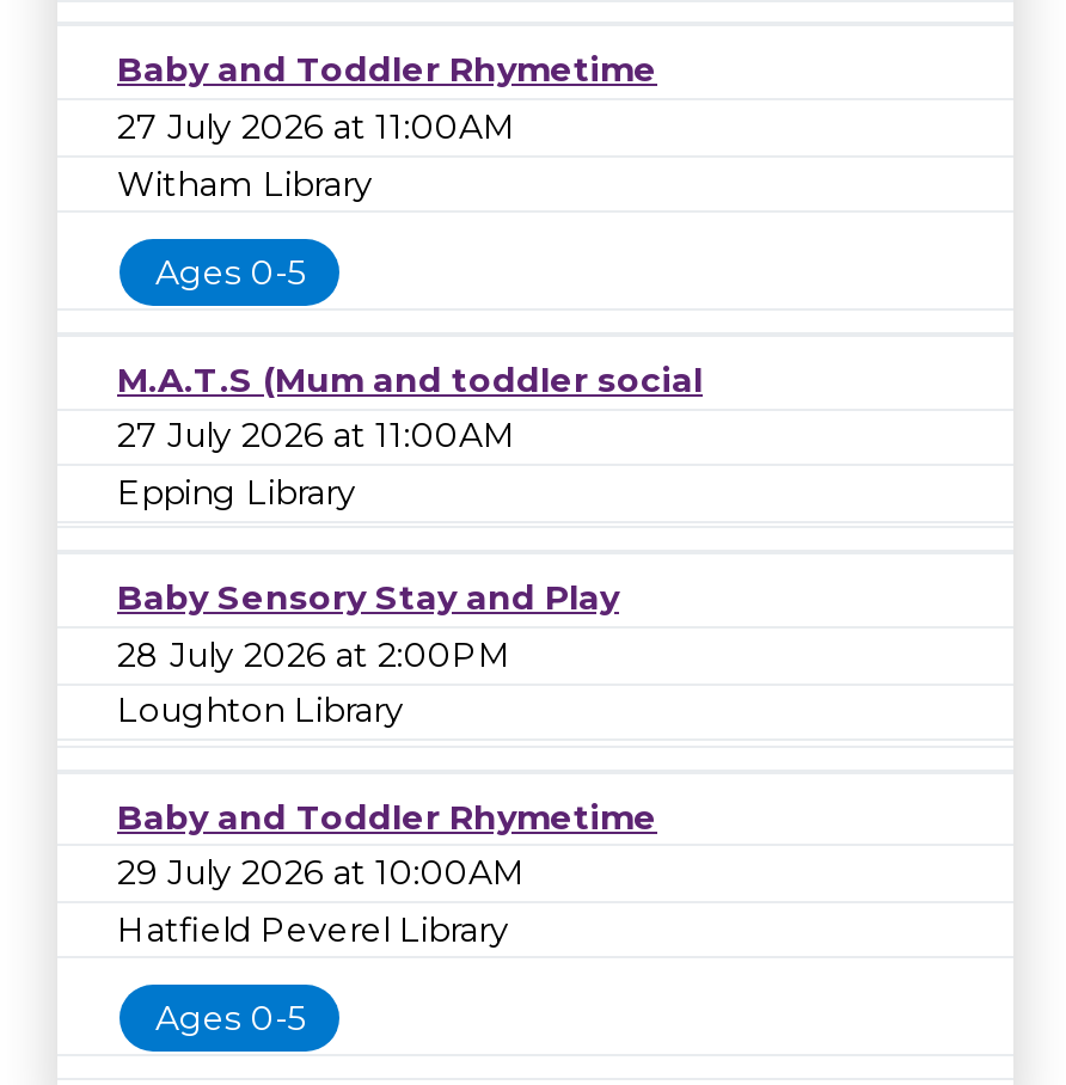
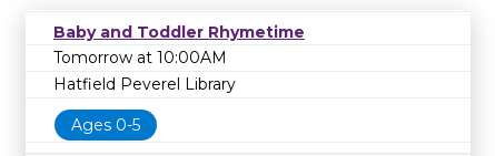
- 27 July 2026 at 11:00AM
- Witham Library
- Ages 0-5
- M.A.T.S (Mum and toddler social
- 27 July 2026 at 11:00AM
- Epping Library
- Baby Sensory Stay and Play
- 28 July 2026 at 2:00PM
- Loughton Library
- Baby and Toddler Rhymetime
- 29 July 2026 at 10:00AM
+ Tomorrow at 10:00AM
